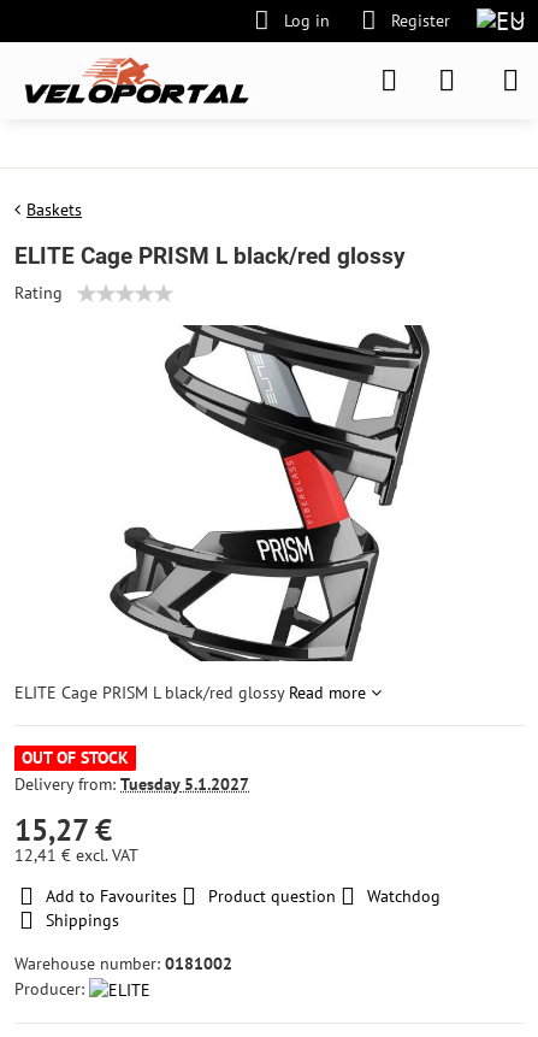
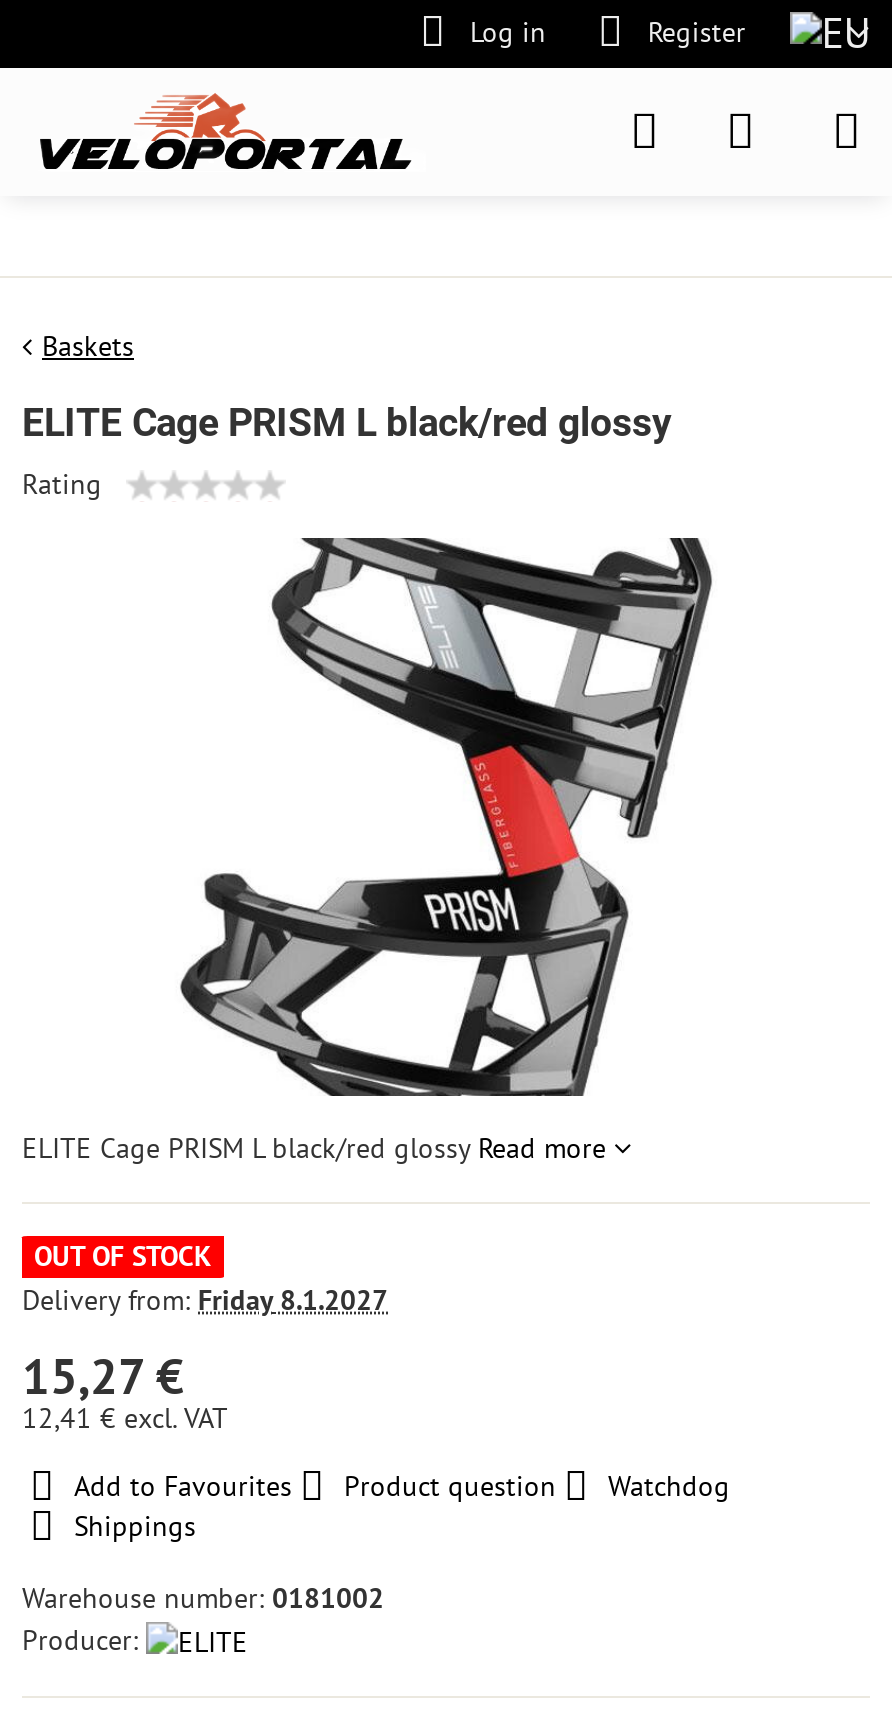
- Delivery from: Tuesday 5.1.2027
+ Delivery from: Friday 8.1.2027
